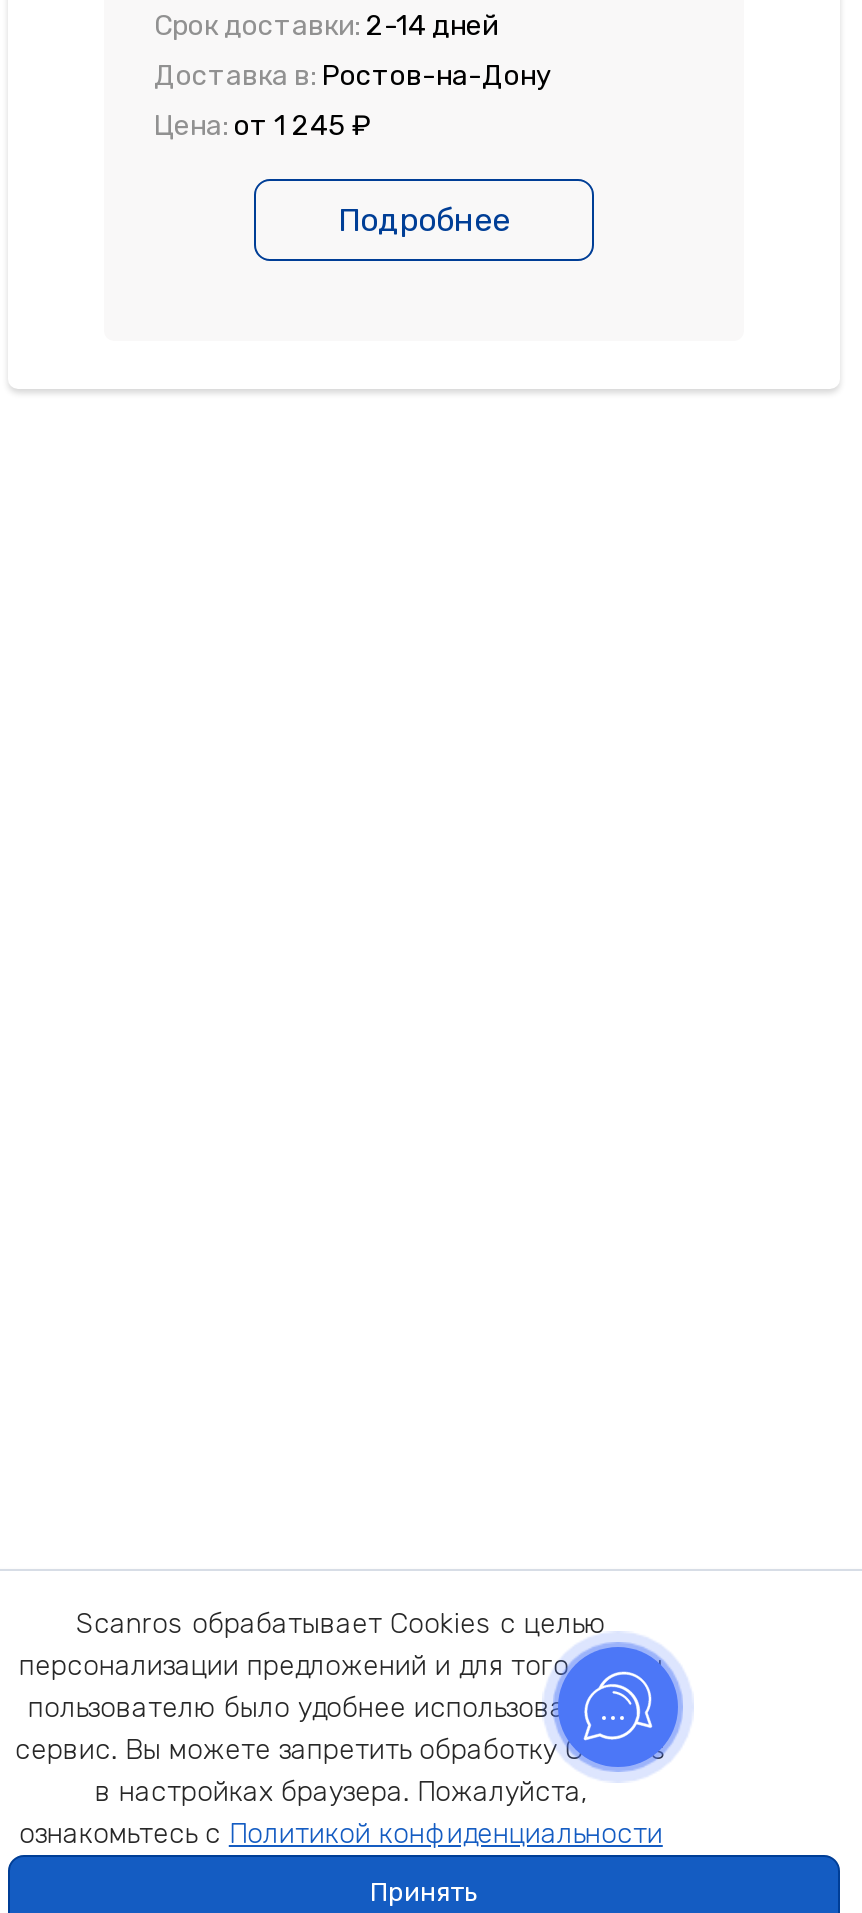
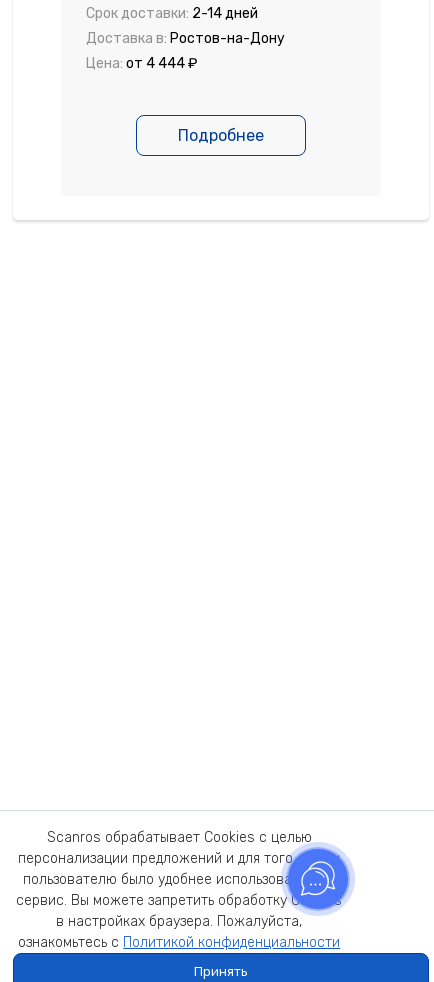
- Цена: от 1 245 ₽
+ Цена: от 4 444 ₽
